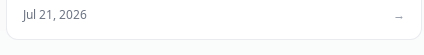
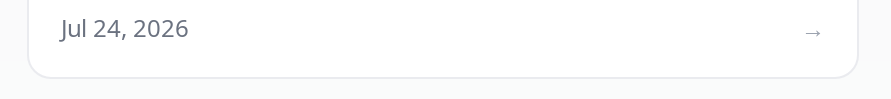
- Jul 21, 2026
+ Jul 24, 2026
